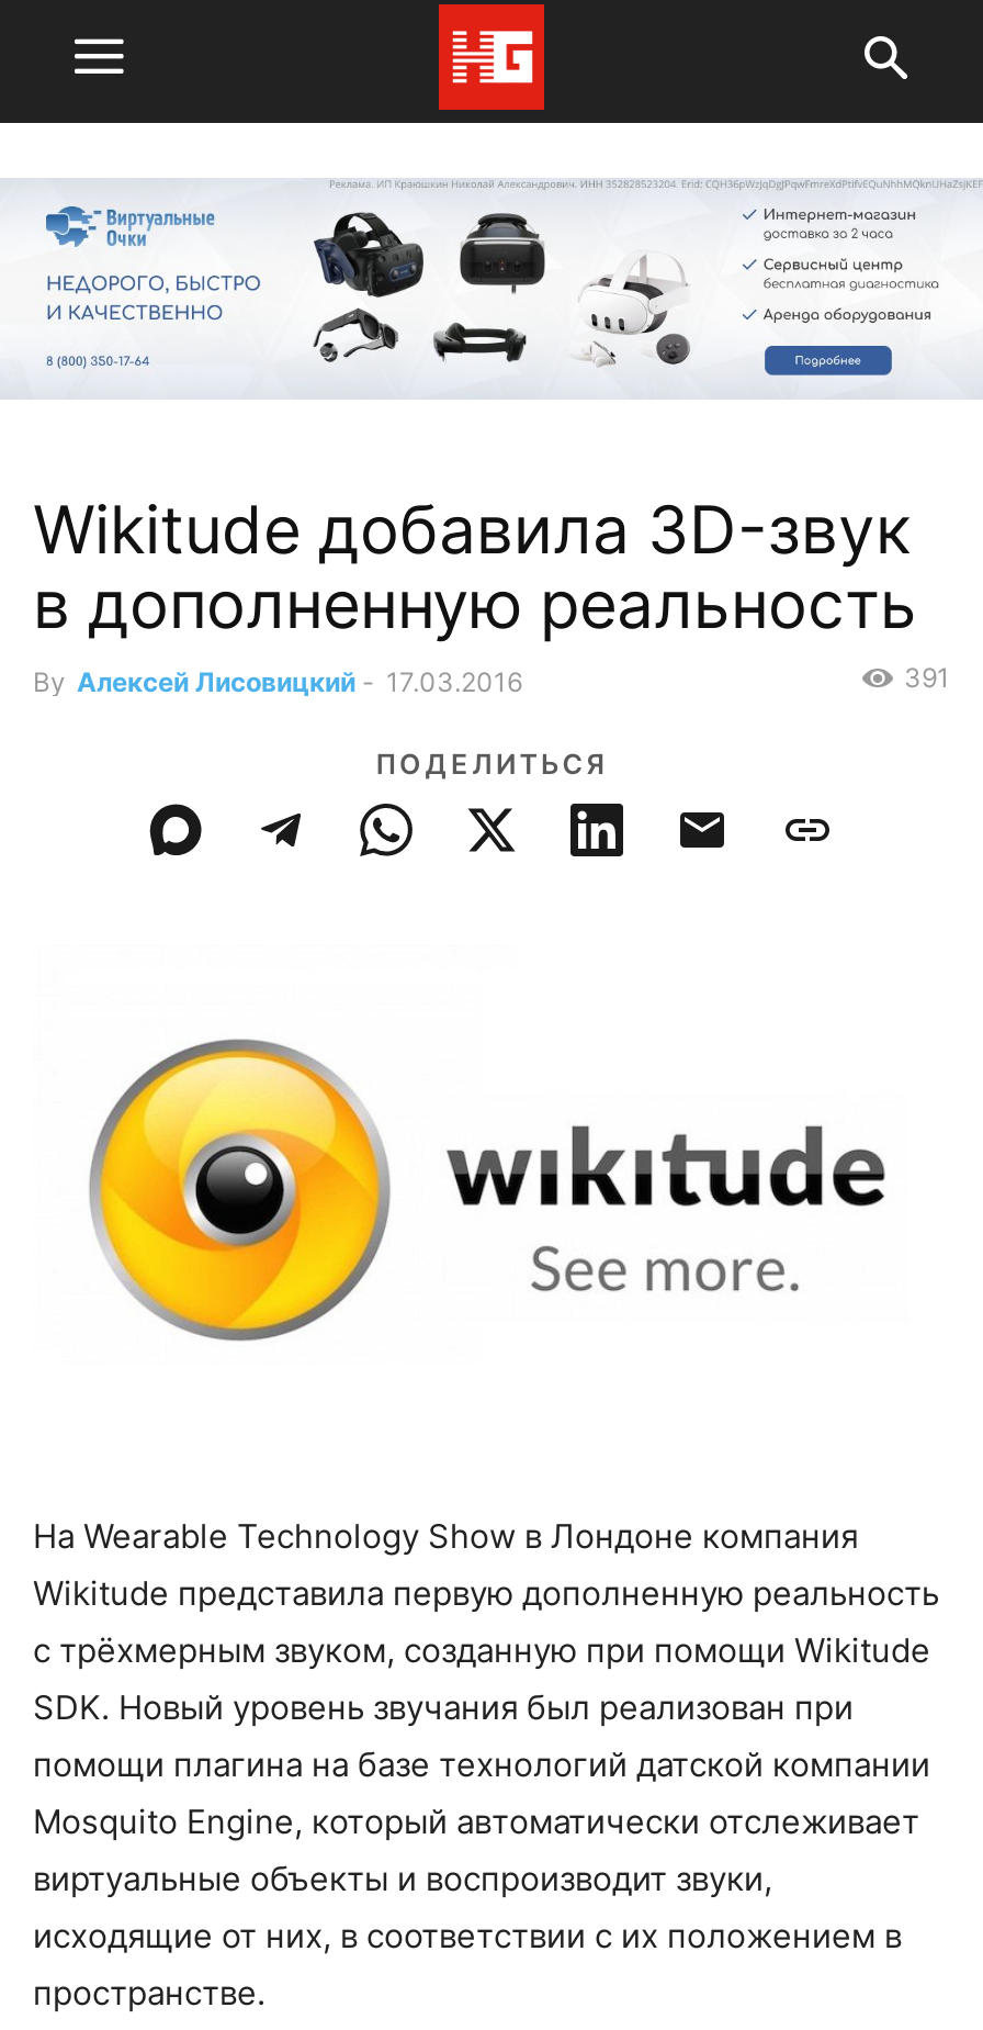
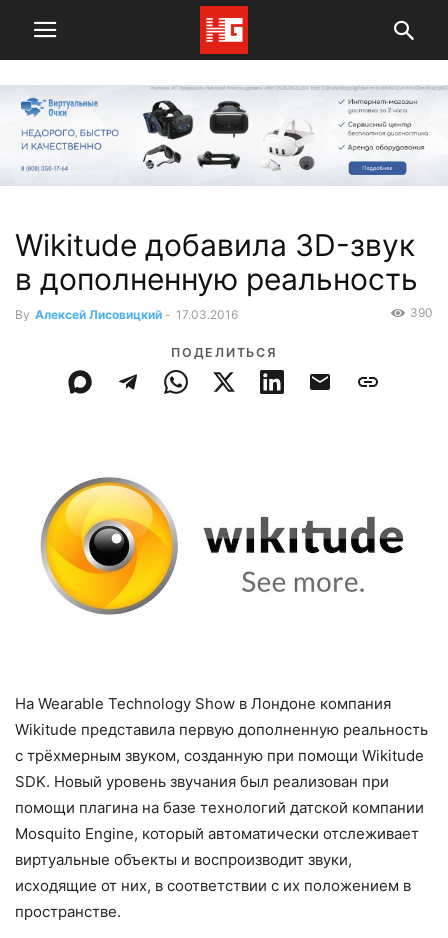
- 391
+ 390
